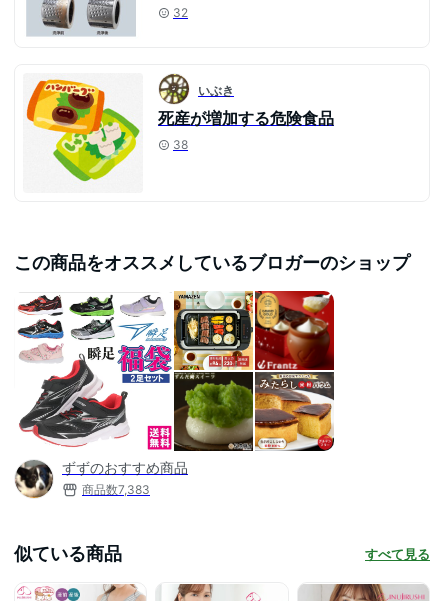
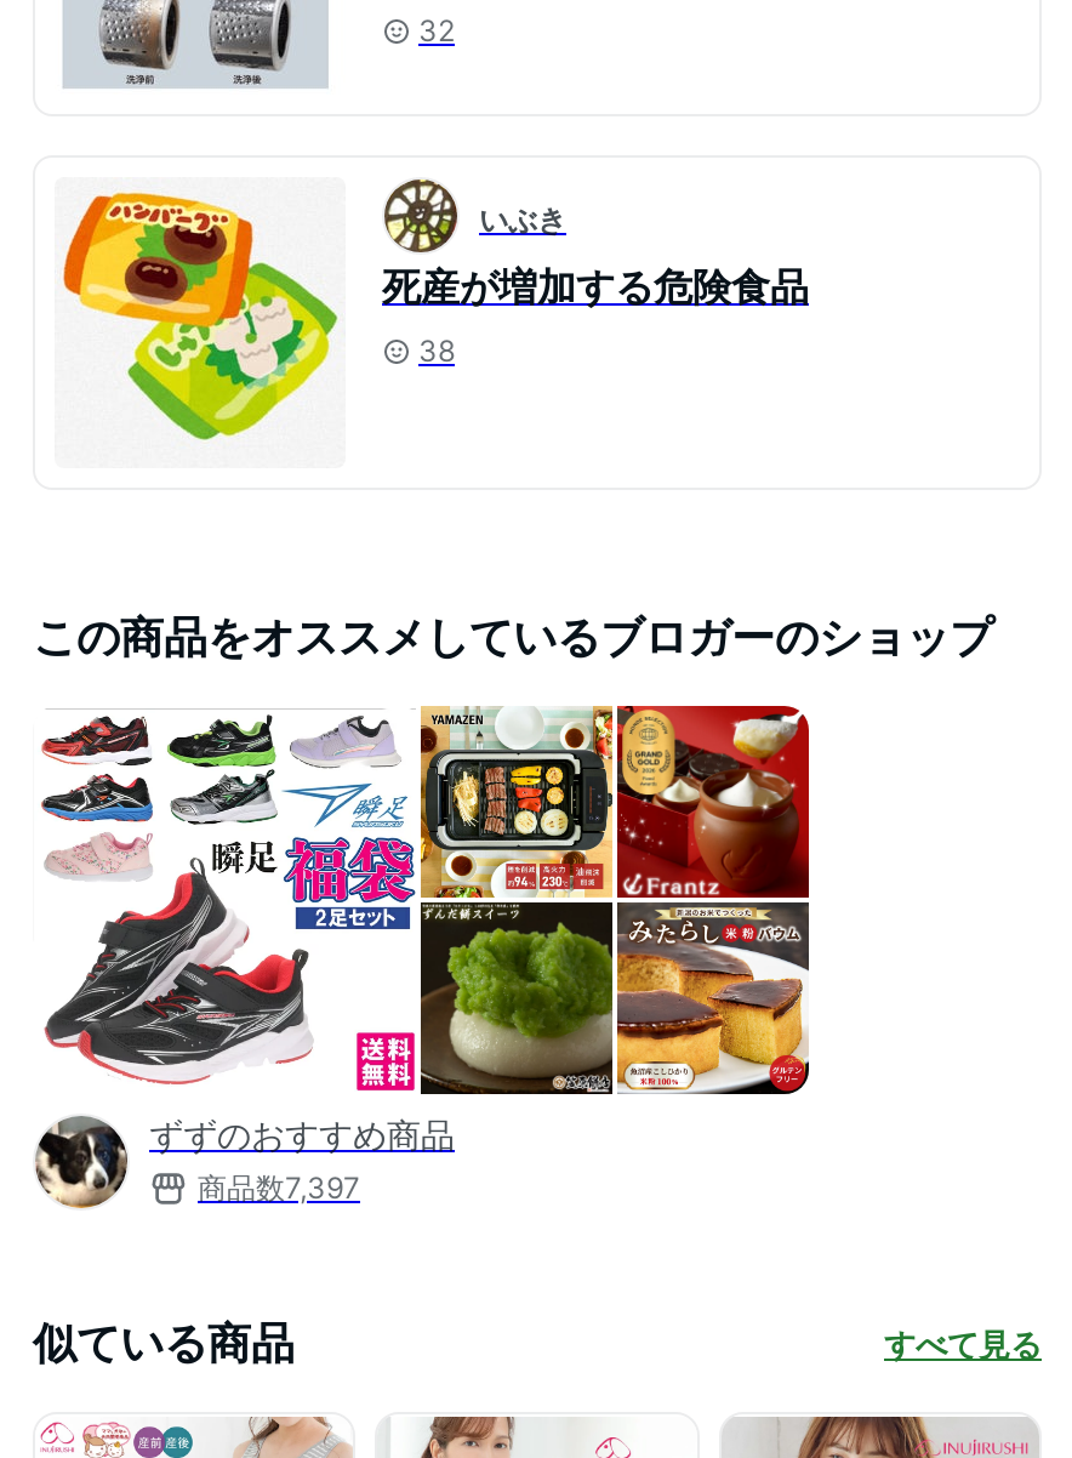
- 商品数7,383
+ 商品数7,397
